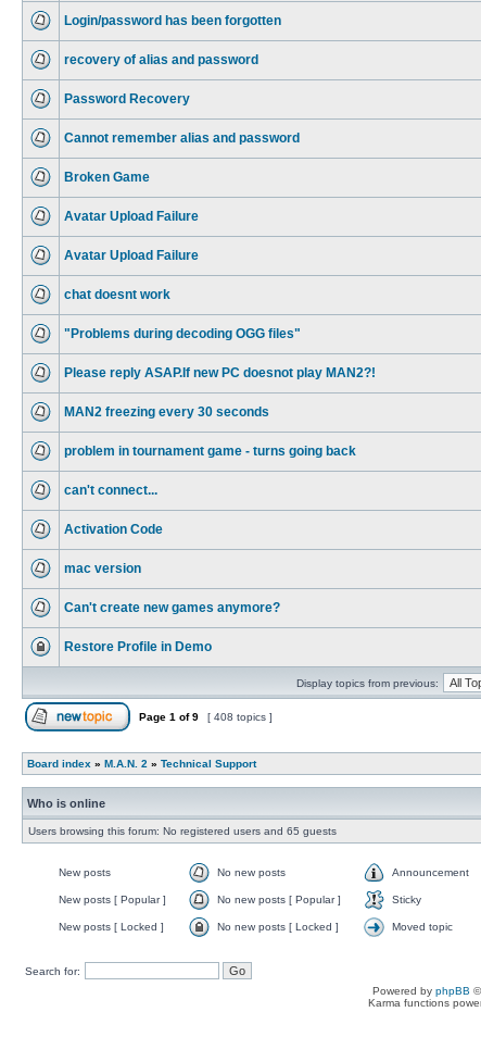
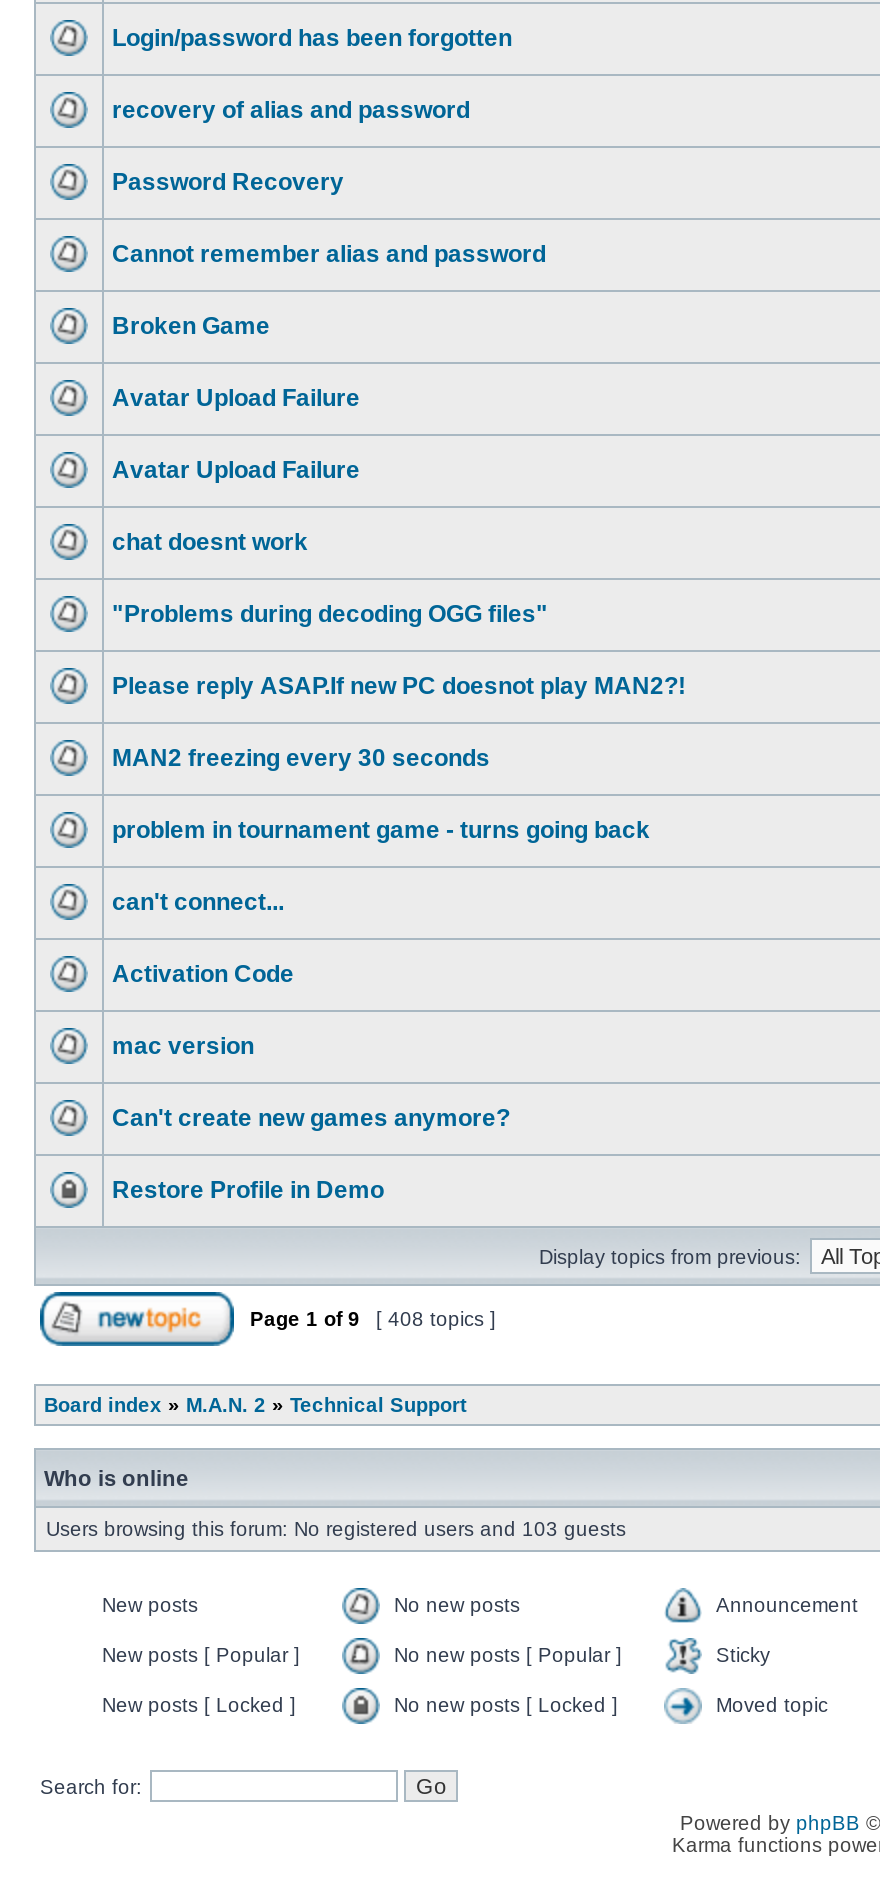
- Users browsing this forum: No registered users and 65 guests
+ Users browsing this forum: No registered users and 103 guests
